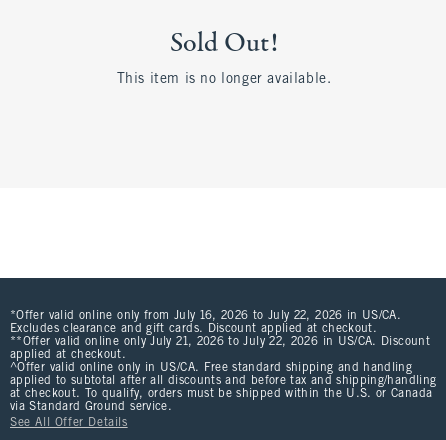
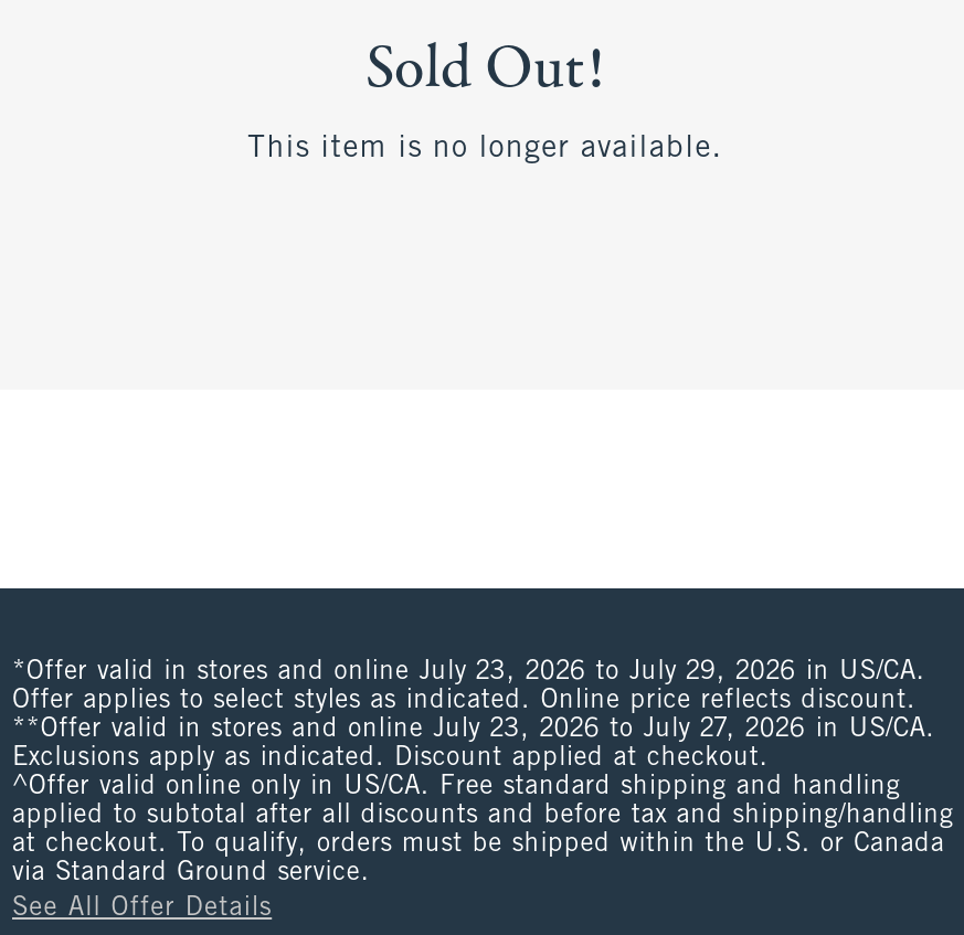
- *Offer valid online only from July 16, 2026 to July 22, 2026 in US/CA.
- Excludes clearance and gift cards. Discount applied at checkout.
- **Offer valid online only July 21, 2026 to July 22, 2026 in US/CA. Discount
- applied at checkout.
+ *Offer valid in stores and online July 23, 2026 to July 29, 2026 in US/CA.
+ Offer applies to select styles as indicated. Online price reflects discount.
+ **Offer valid in stores and online July 23, 2026 to July 27, 2026 in US/CA.
+ Exclusions apply as indicated. Discount applied at checkout.
